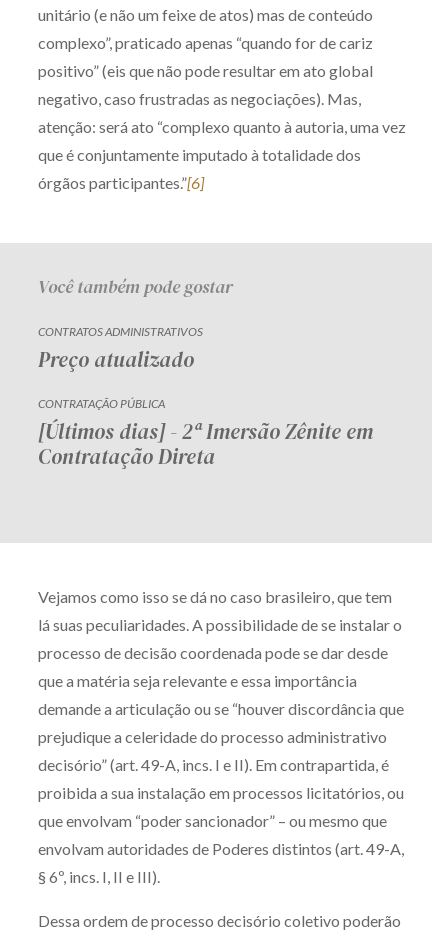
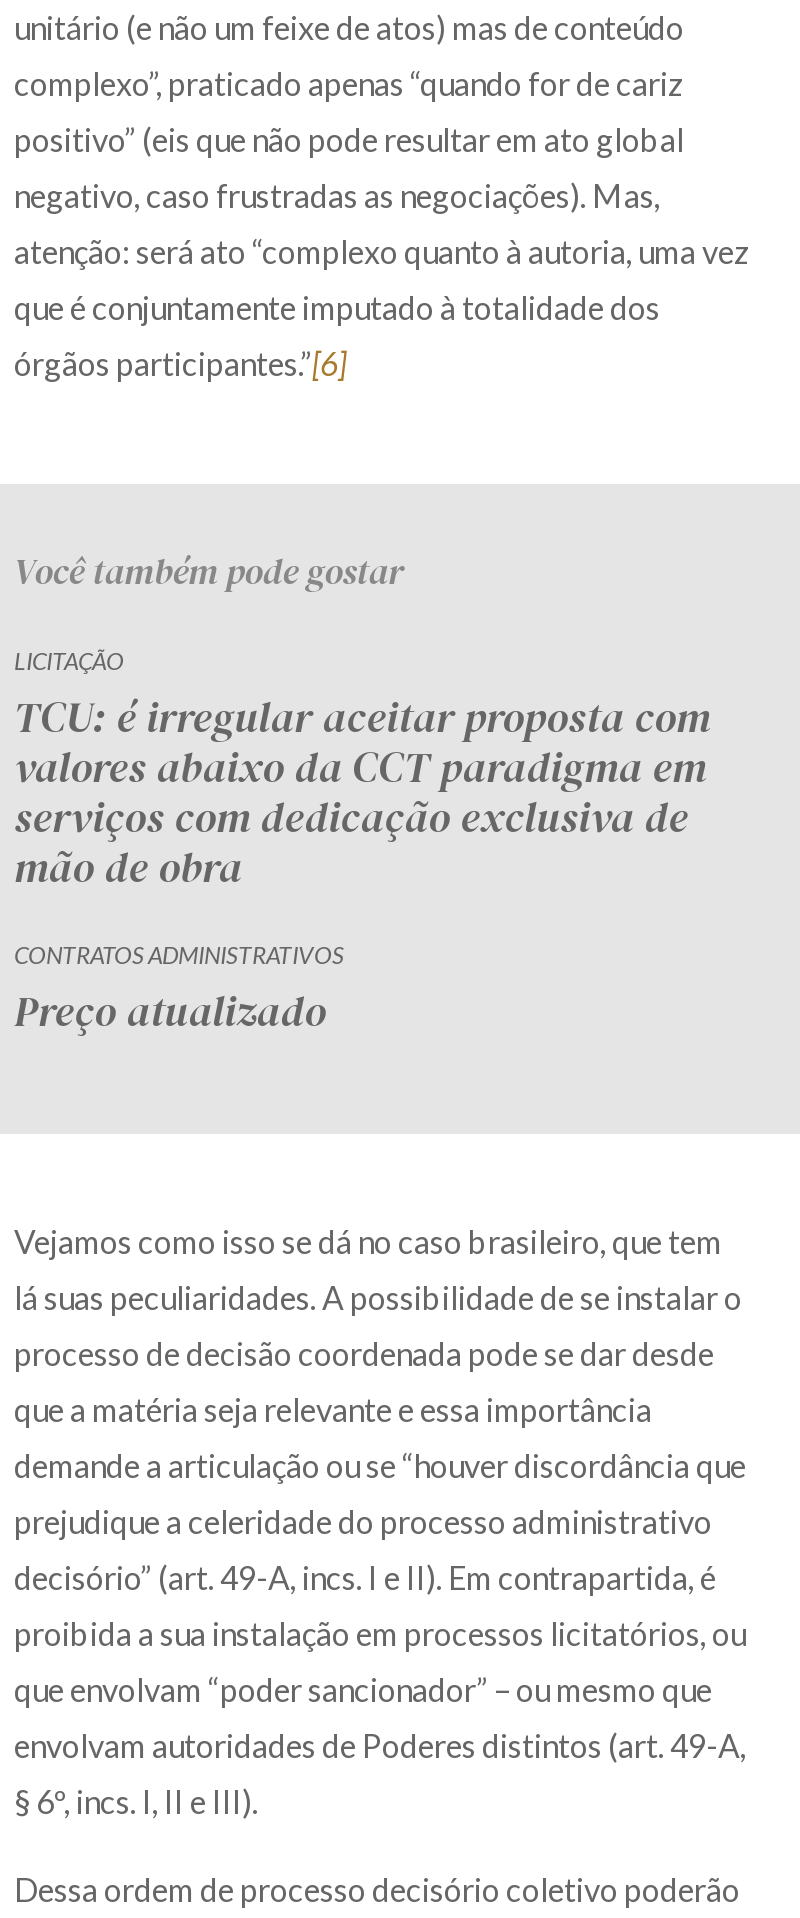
+ LICITAÇÃO
+ TCU: é irregular aceitar proposta com
+ valores abaixo da CCT paradigma em
+ serviços com dedicação exclusiva de
+ mão de obra

moved down: CONTRATOS ADMINISTRATIVOS | Preço atualizado

- CONTRATAÇÃO PÚBLICA
- [Últimos dias] - 2ª Imersão Zênite em
- Contratação Direta
